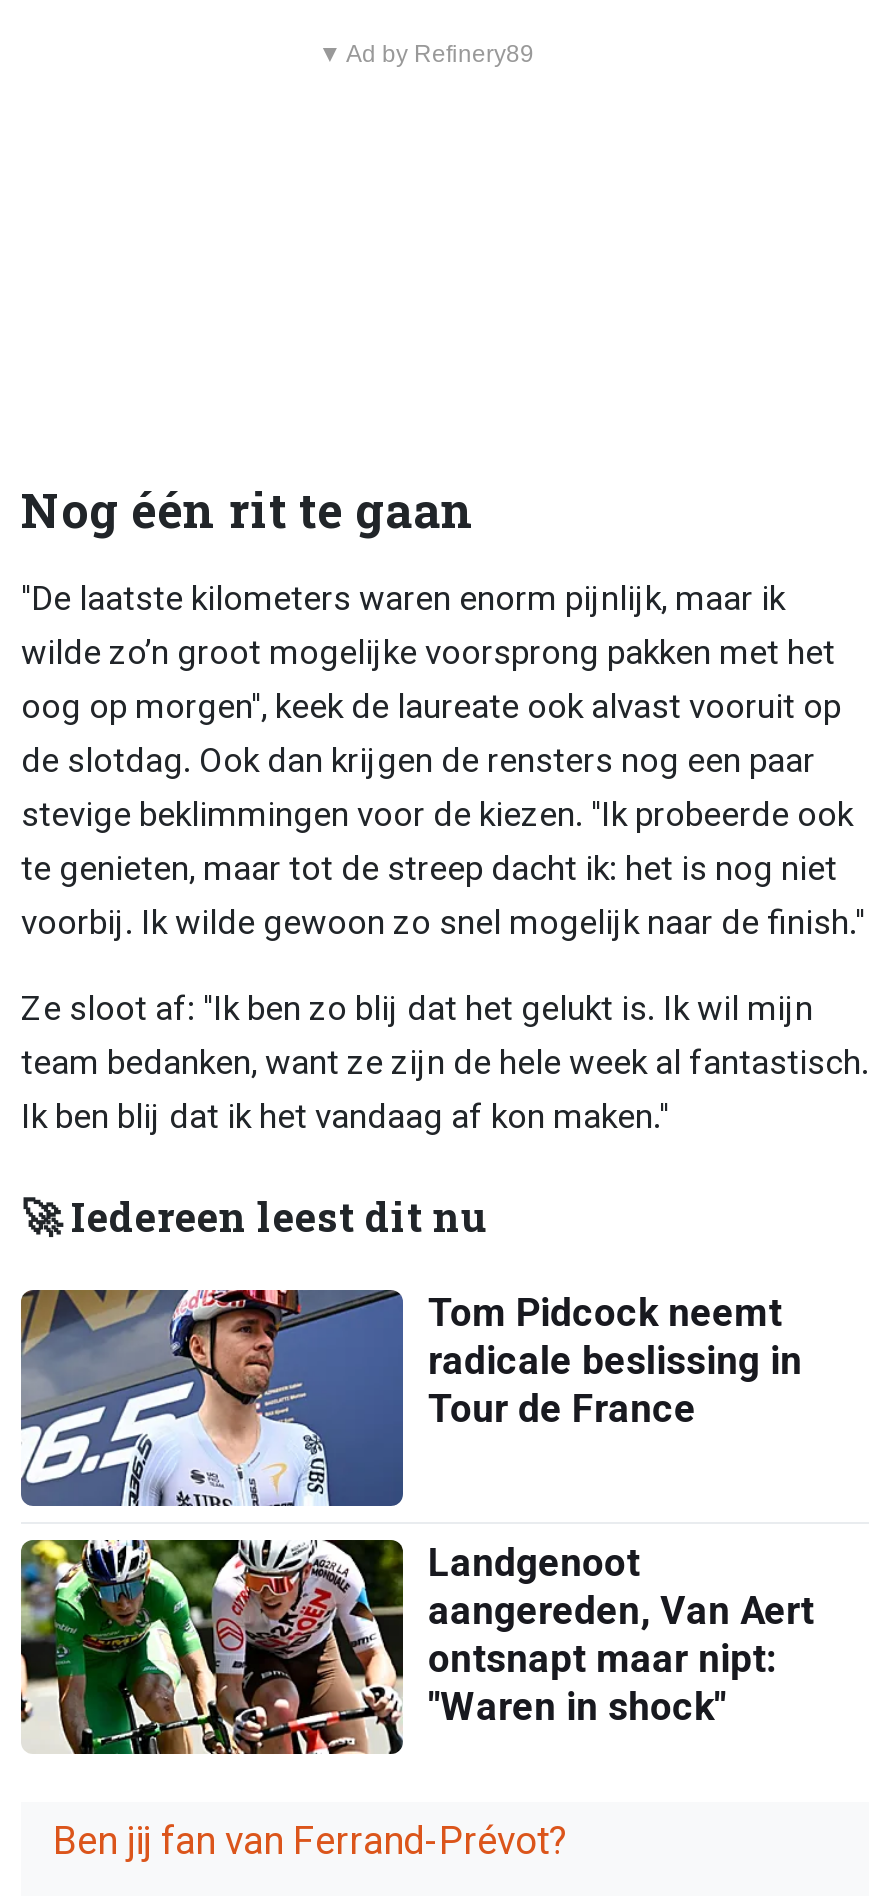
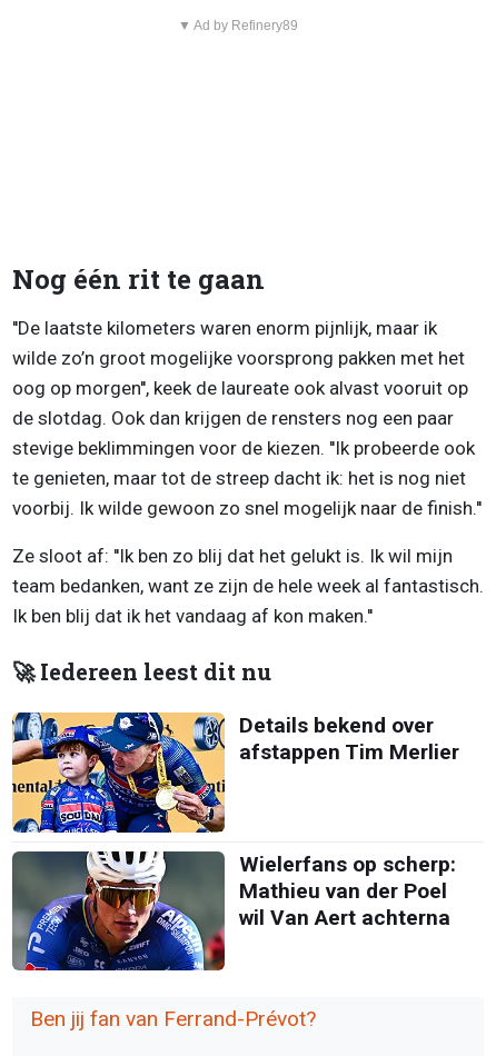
- [image]
- Tom Pidcock neemt
- radicale beslissing in
- Tour de France
+ [image]
+ Details bekend over
+ afstappen Tim Merlier

- [image]
- Landgenoot
- aangereden, Van Aert
- ontsnapt maar nipt:
- "Waren in shock"
+ [image]
+ Wielerfans op scherp:
+ Mathieu van der Poel
+ wil Van Aert achterna
